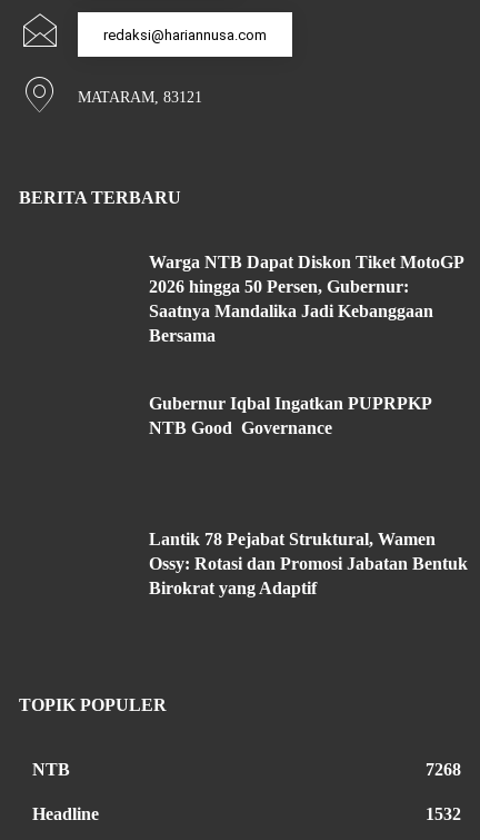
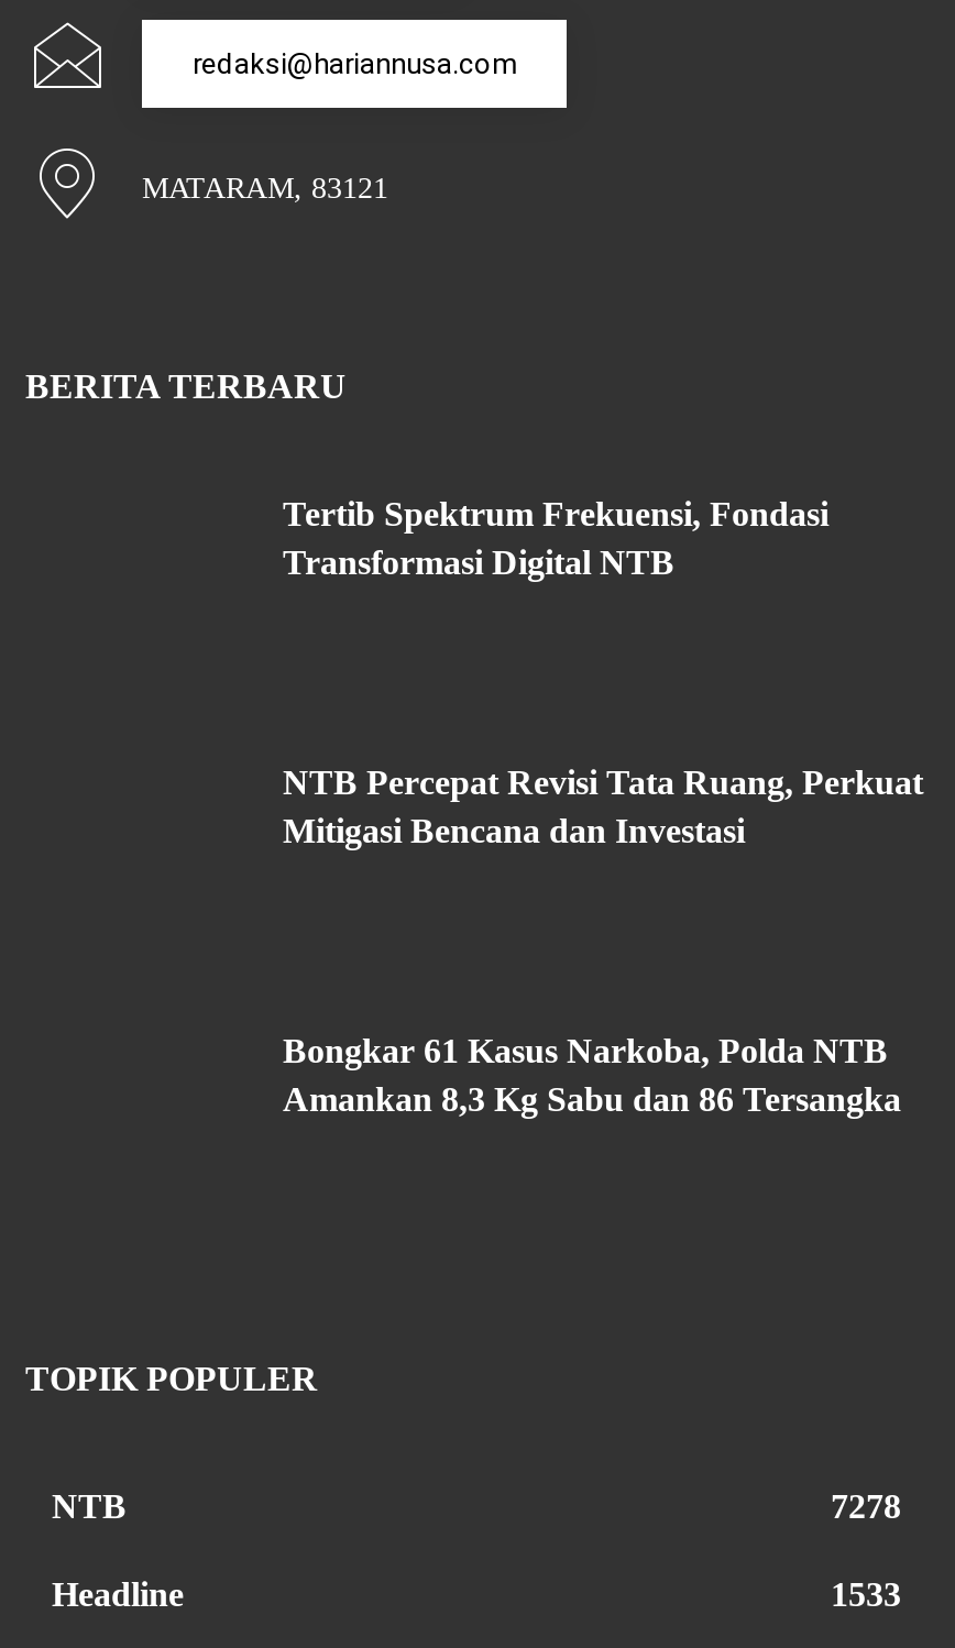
- Warga NTB Dapat Diskon Tiket MotoGP
- 2026 hingga 50 Persen, Gubernur:
- Saatnya Mandalika Jadi Kebanggaan
- Bersama
+ Tertib Spektrum Frekuensi, Fondasi
+ Transformasi Digital NTB

- Gubernur Iqbal Ingatkan PUPRPKP
- NTB Good Governance
+ NTB Percepat Revisi Tata Ruang, Perkuat
+ Mitigasi Bencana dan Investasi

- Lantik 78 Pejabat Struktural, Wamen
- Ossy: Rotasi dan Promosi Jabatan Bentuk
- Birokrat yang Adaptif
+ Bongkar 61 Kasus Narkoba, Polda NTB
+ Amankan 8,3 Kg Sabu dan 86 Tersangka

- 7268
+ 7278

- 1532
+ 1533
